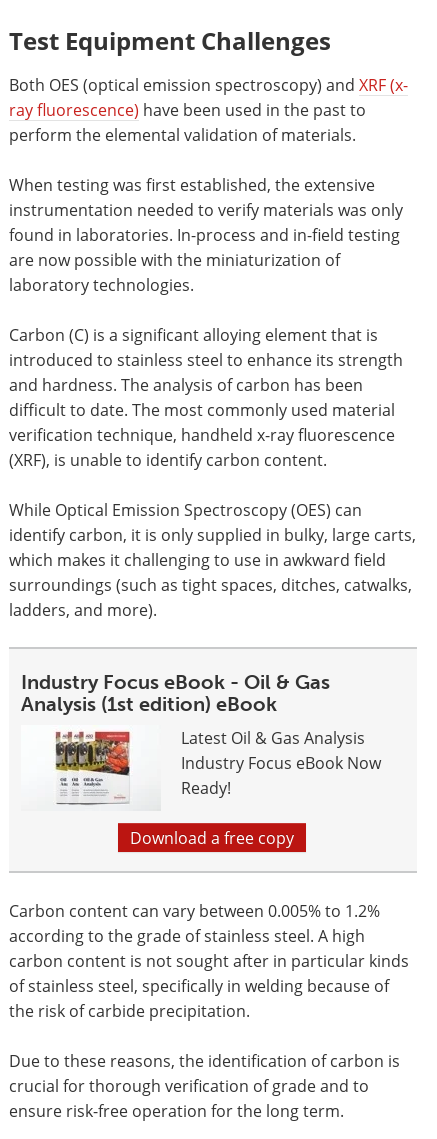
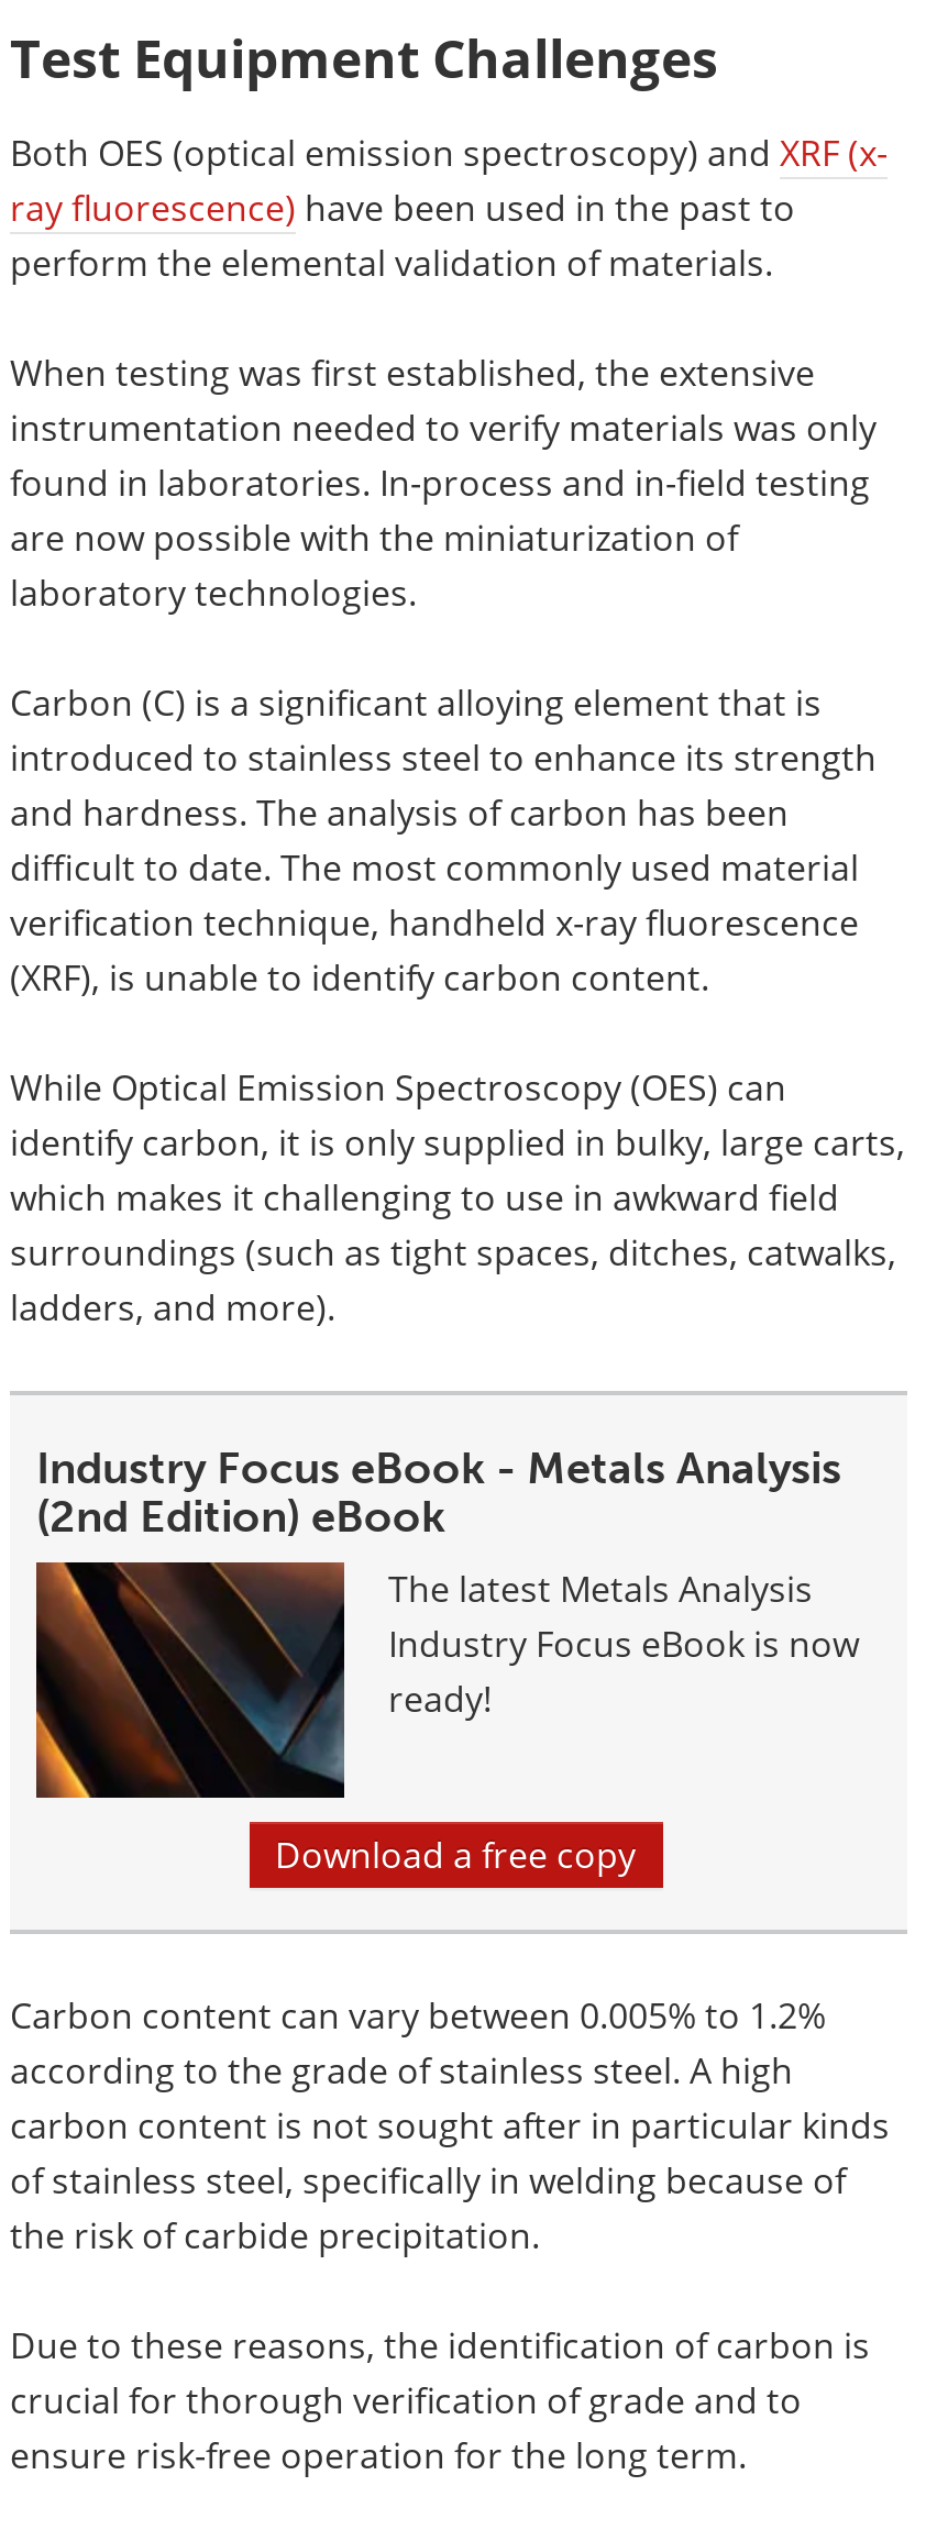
- [image]
- Industry Focus eBook - Oil & Gas
- Analysis (1st edition) eBook
- Latest Oil & Gas Analysis
- Industry Focus eBook Now
- Ready!
+ [image]
+ Industry Focus eBook - Metals Analysis
+ (2nd Edition) eBook
+ The latest Metals Analysis
+ Industry Focus eBook is now
+ ready!
